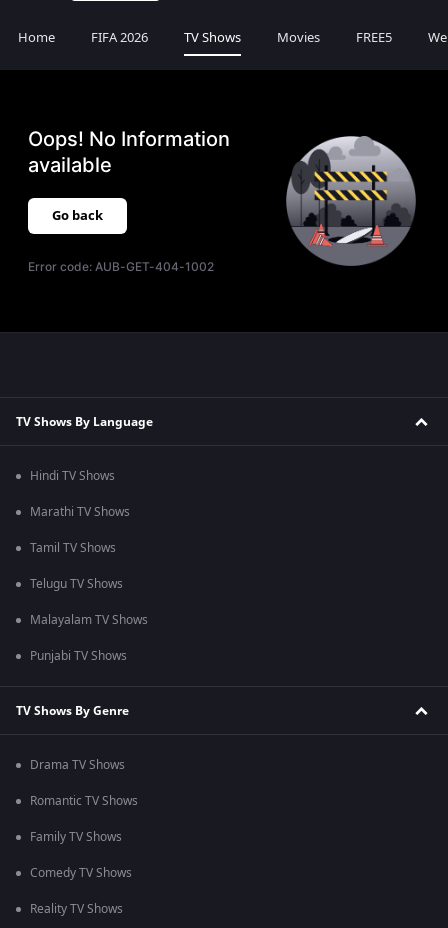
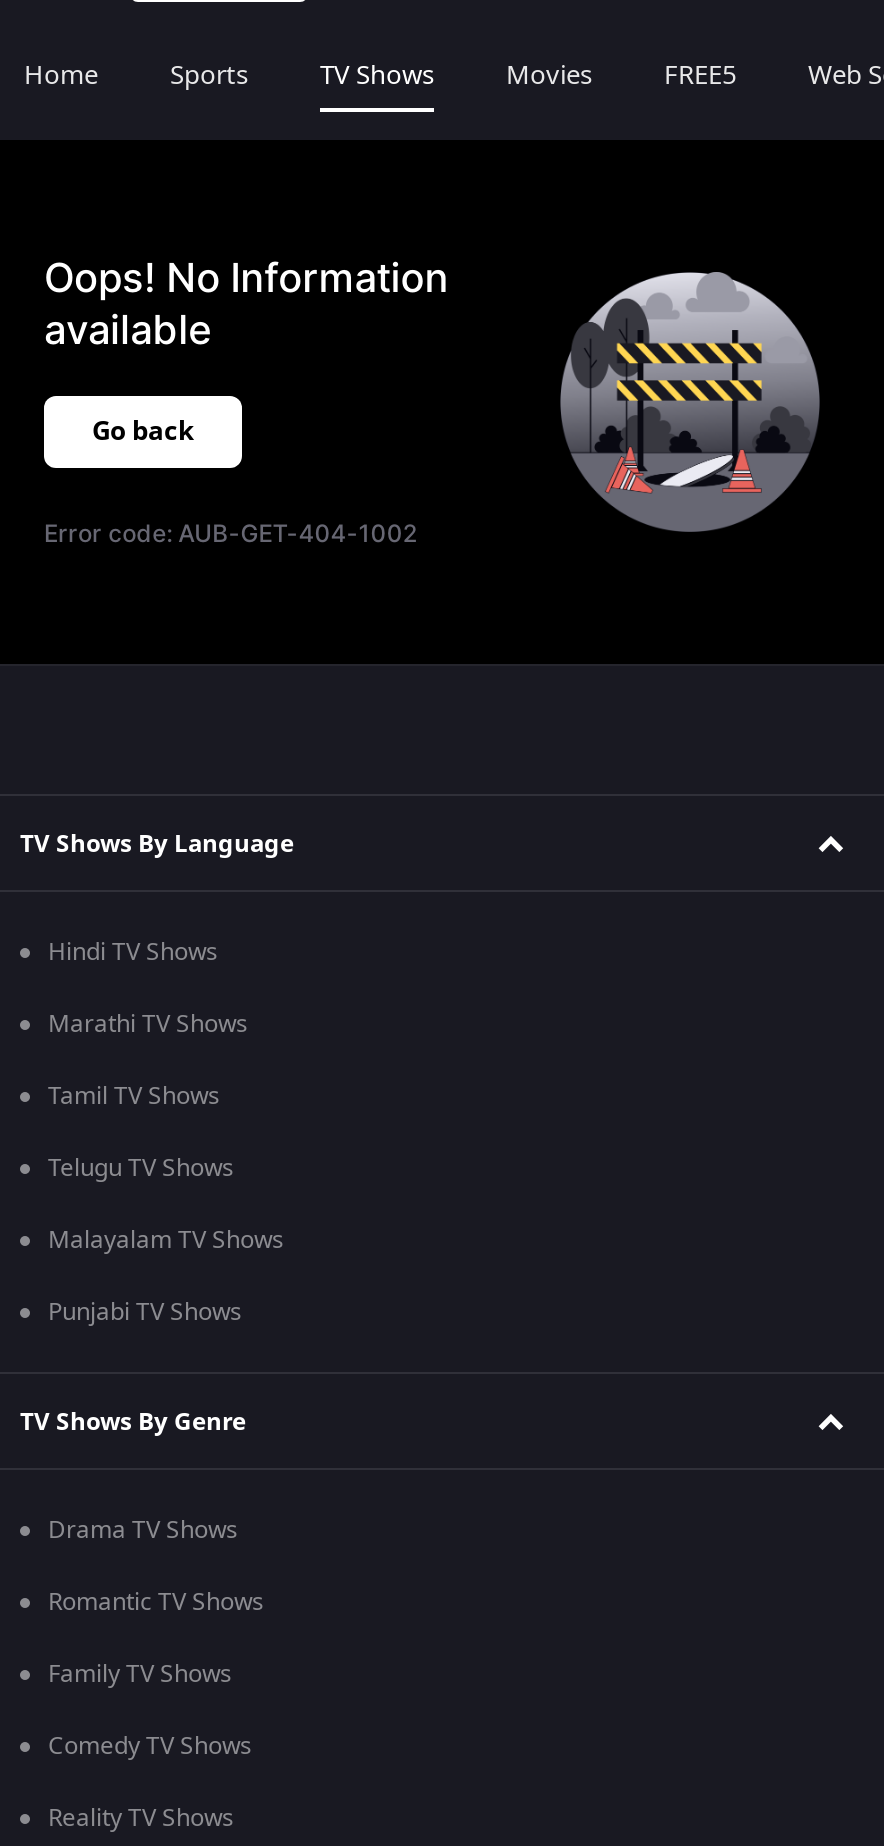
- FIFA 2026
+ Sports
